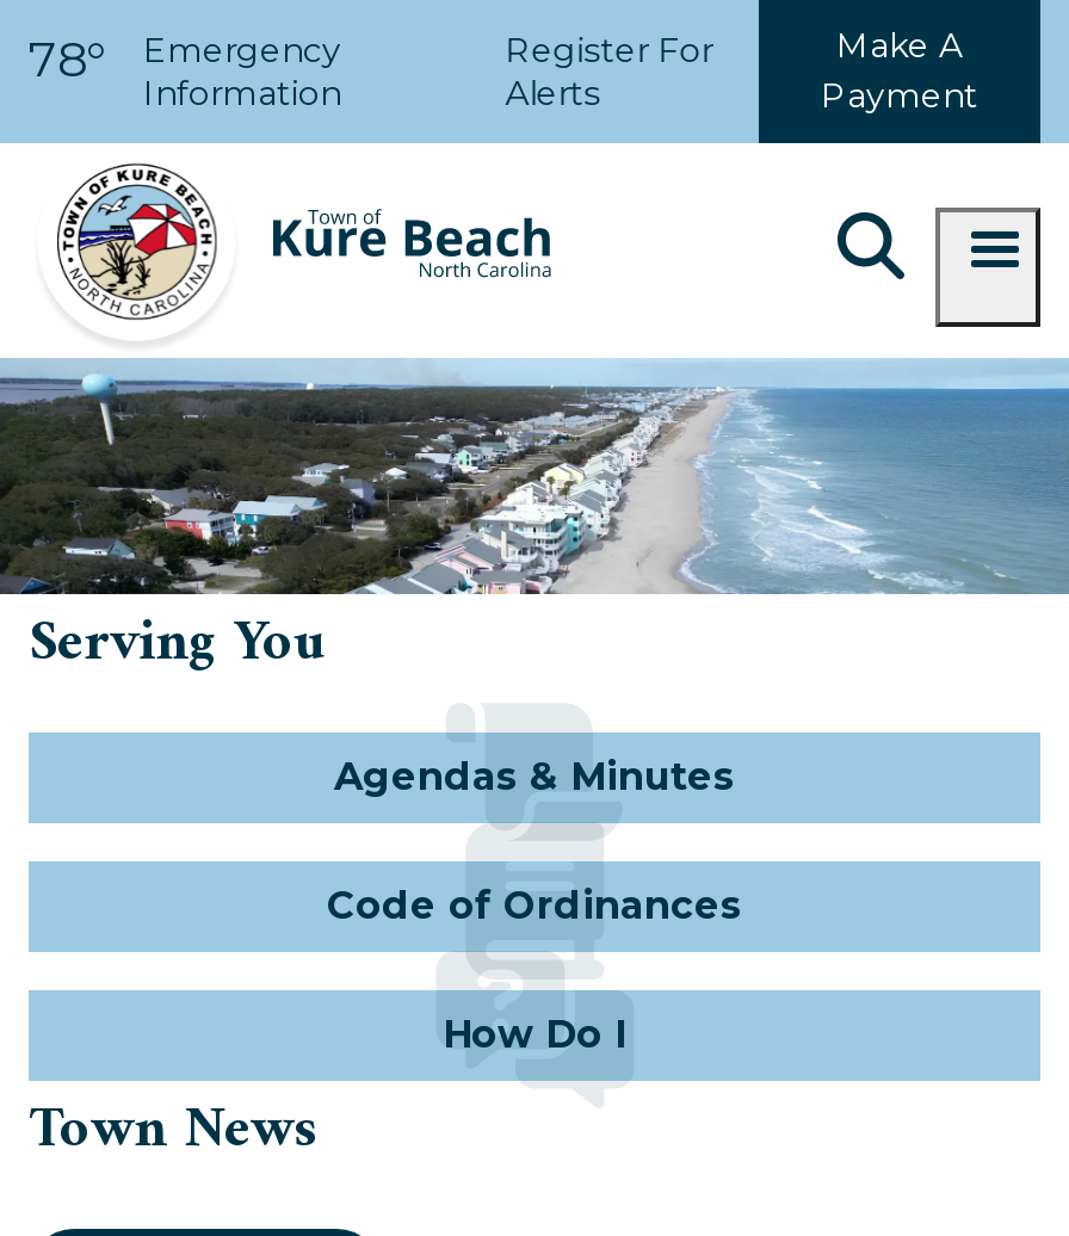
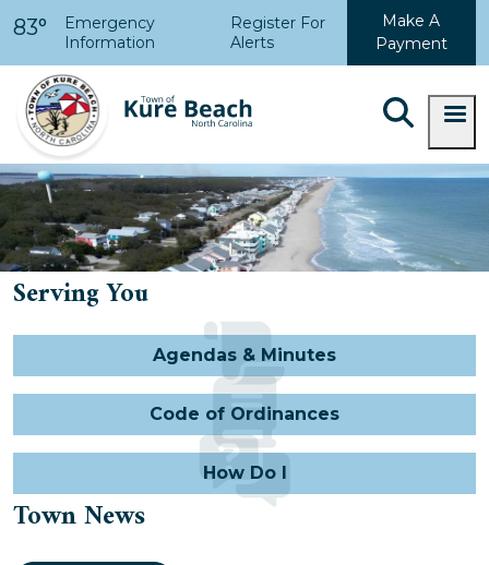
- 78° Emergency
+ 83° Emergency
